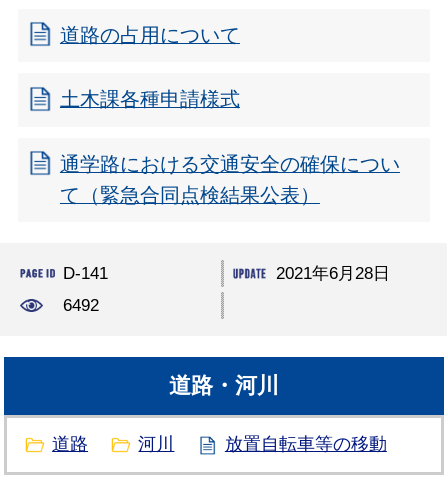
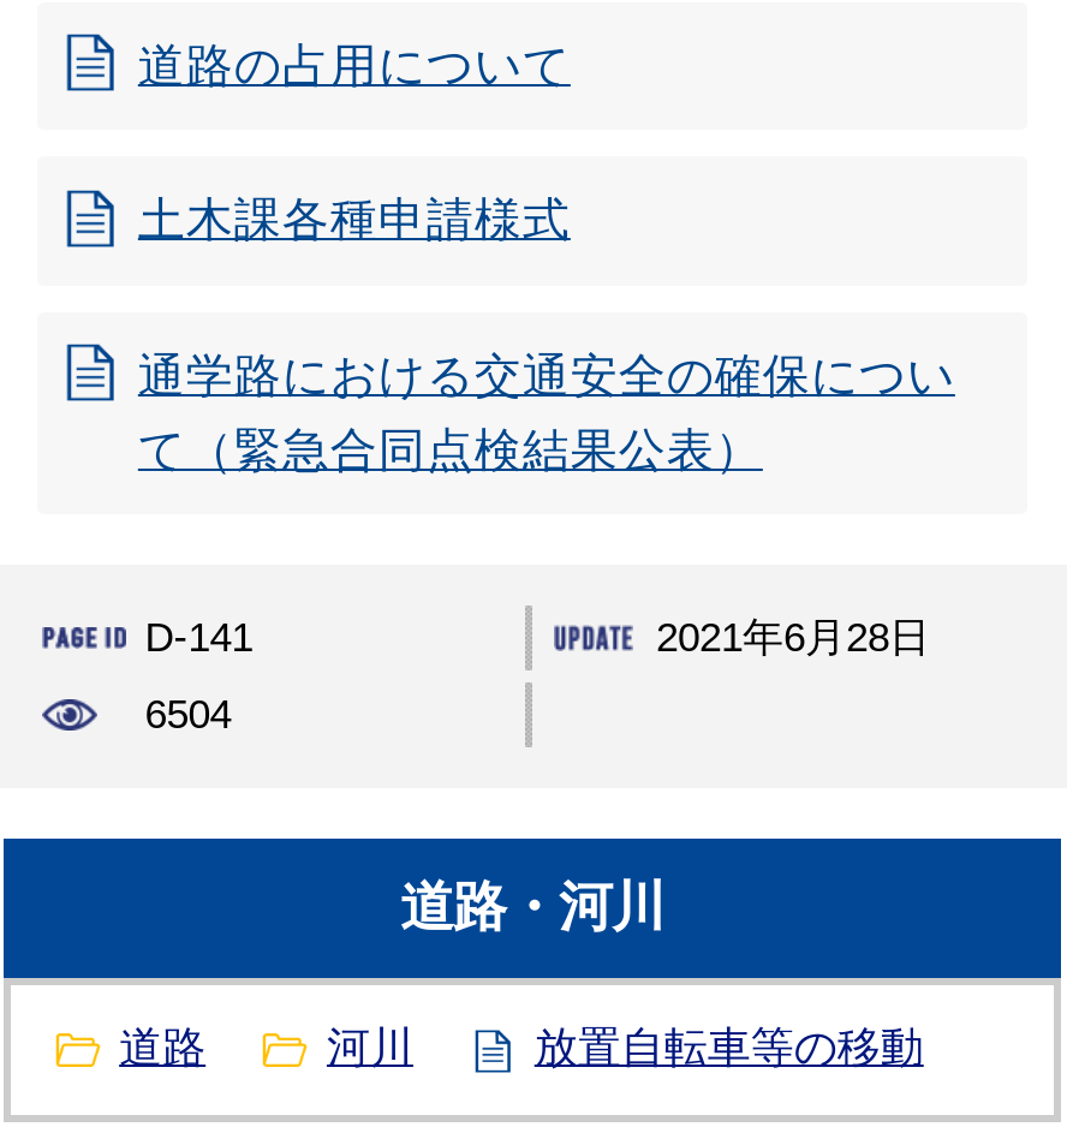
- 6492
+ 6504
